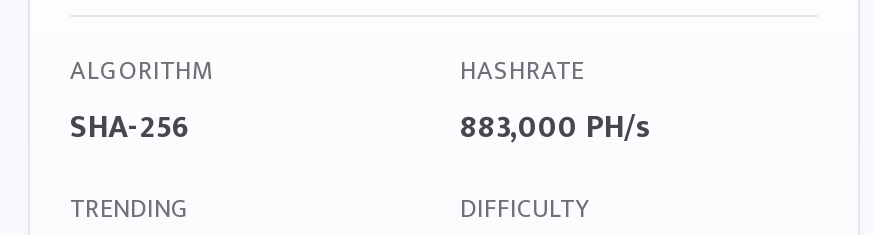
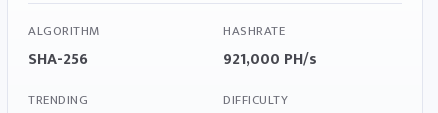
- 883,000 PH/s
+ 921,000 PH/s
